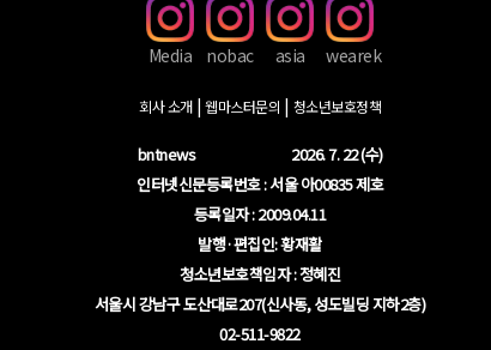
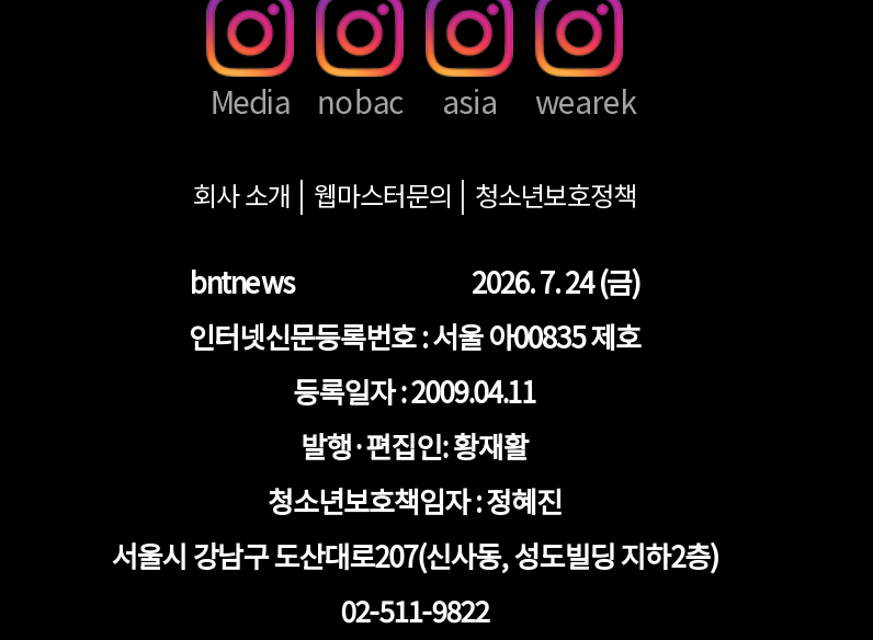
- 2026. 7. 22 (수)
+ 2026. 7. 24 (금)
